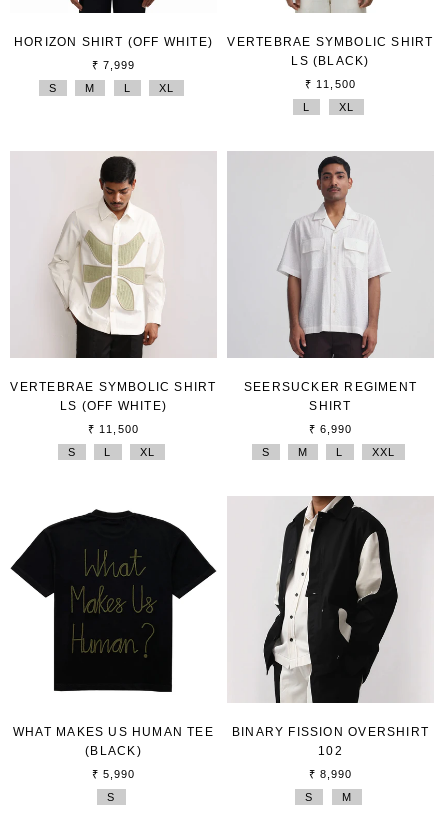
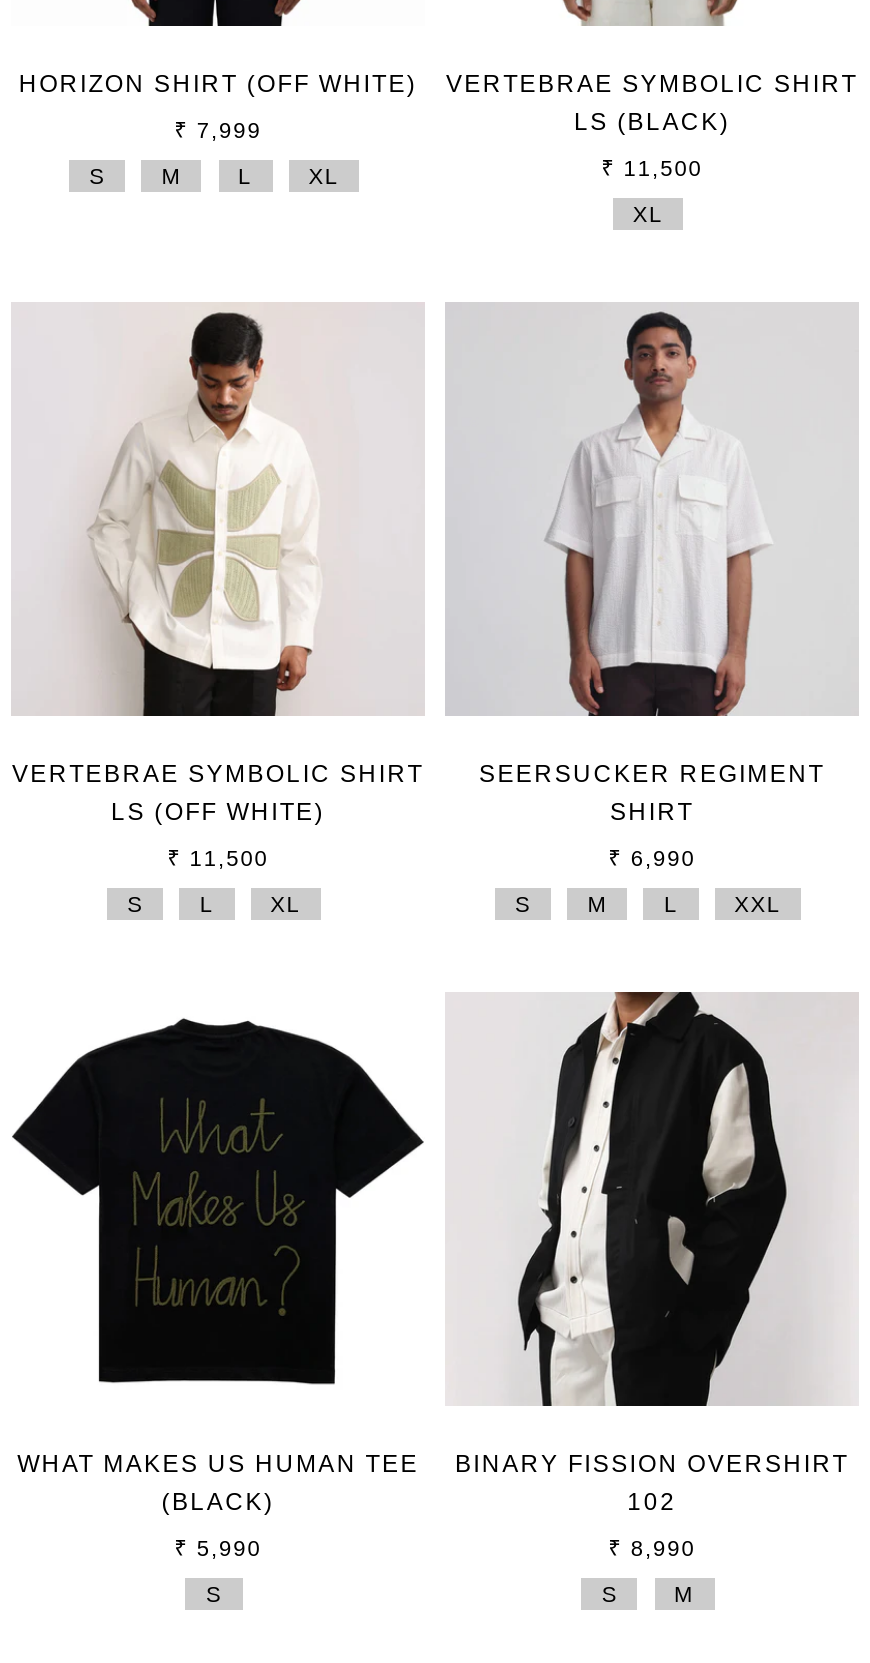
- L
